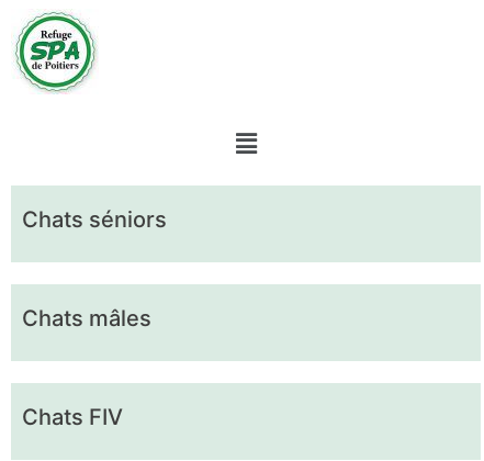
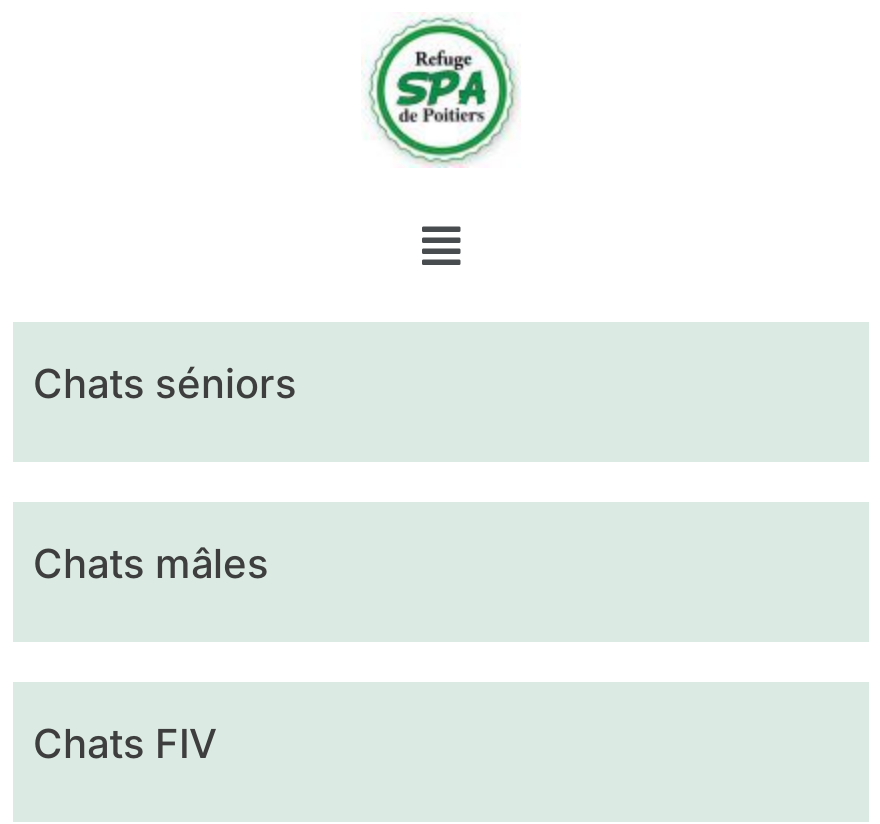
+ [image]

- [image]
